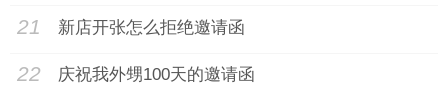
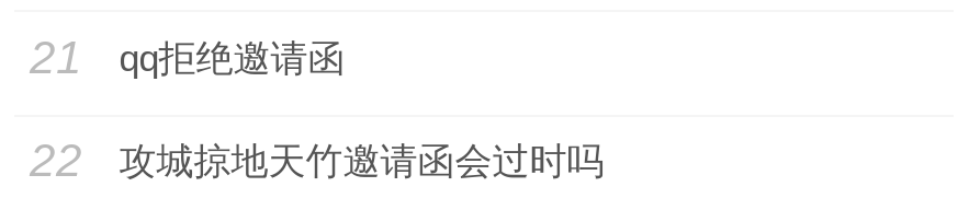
- 新店开张怎么拒绝邀请函
+ qq拒绝邀请函

- 庆祝我外甥100天的邀请函
+ 攻城掠地天竹邀请函会过时吗
